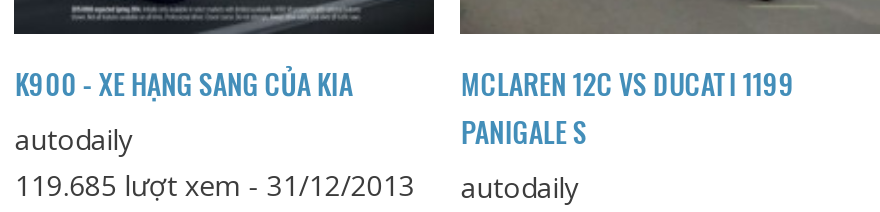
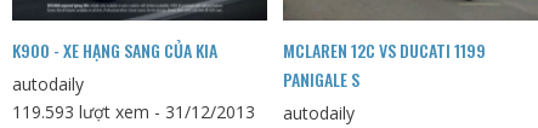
- 119.685 lượt xem - 31/12/2013 autodaily
+ 119.593 lượt xem - 31/12/2013 autodaily
